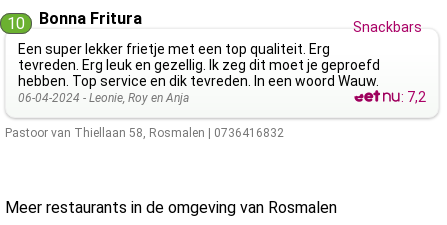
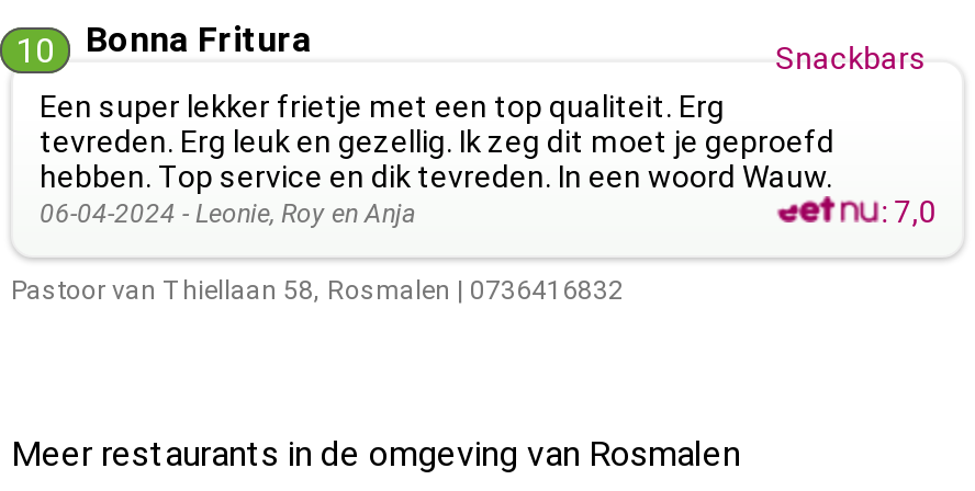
- : 7,2
+ : 7,0
